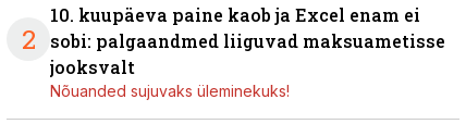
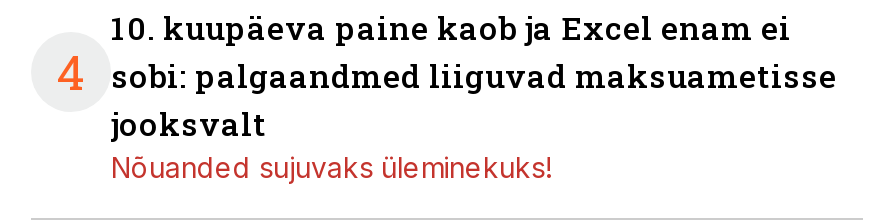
- 2 sobi: palgaandmed liiguvad maksuametisse
+ 4 sobi: palgaandmed liiguvad maksuametisse
